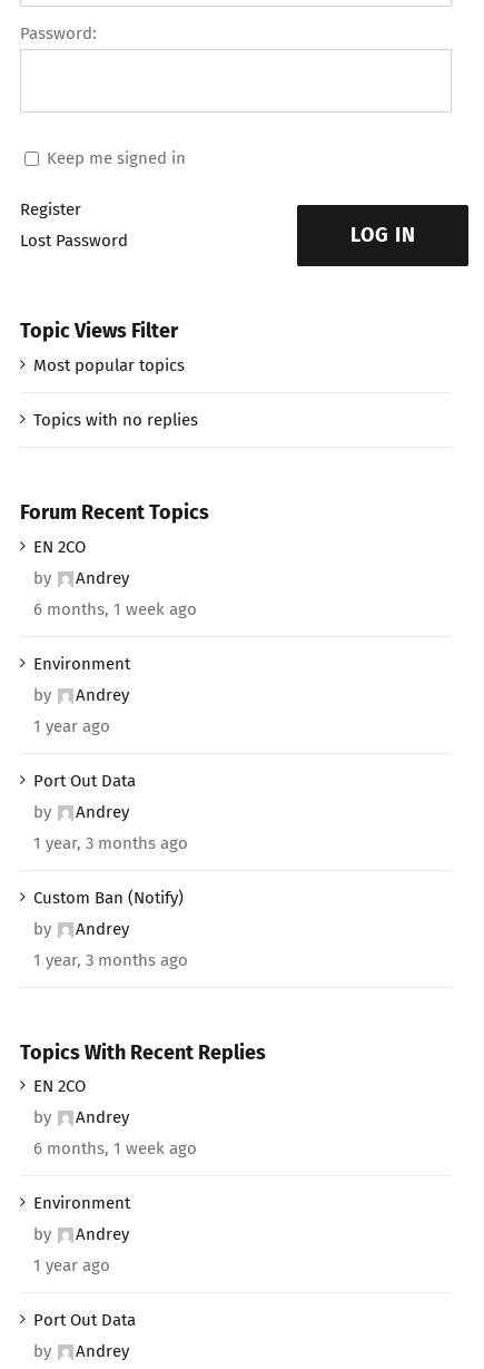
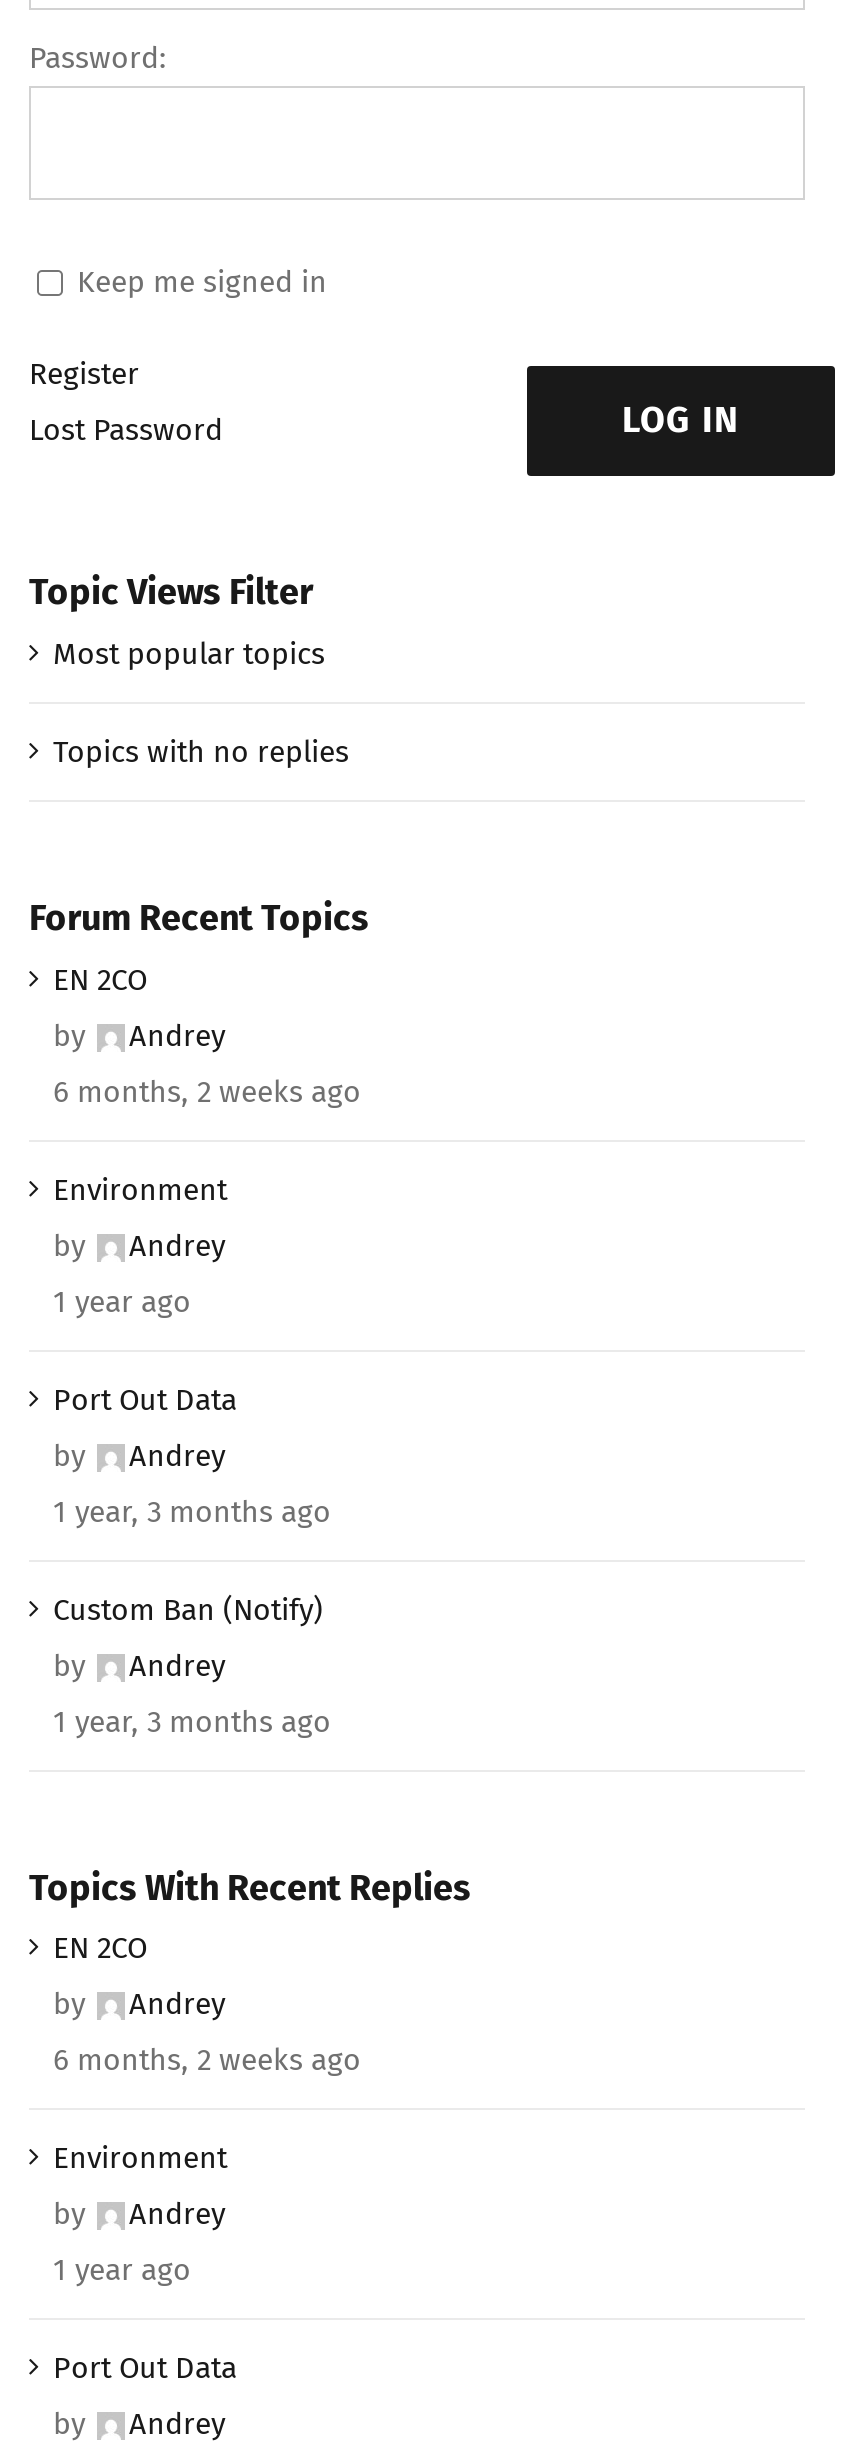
- 6 months, 1 week ago
+ 6 months, 2 weeks ago

- 6 months, 1 week ago
+ 6 months, 2 weeks ago
